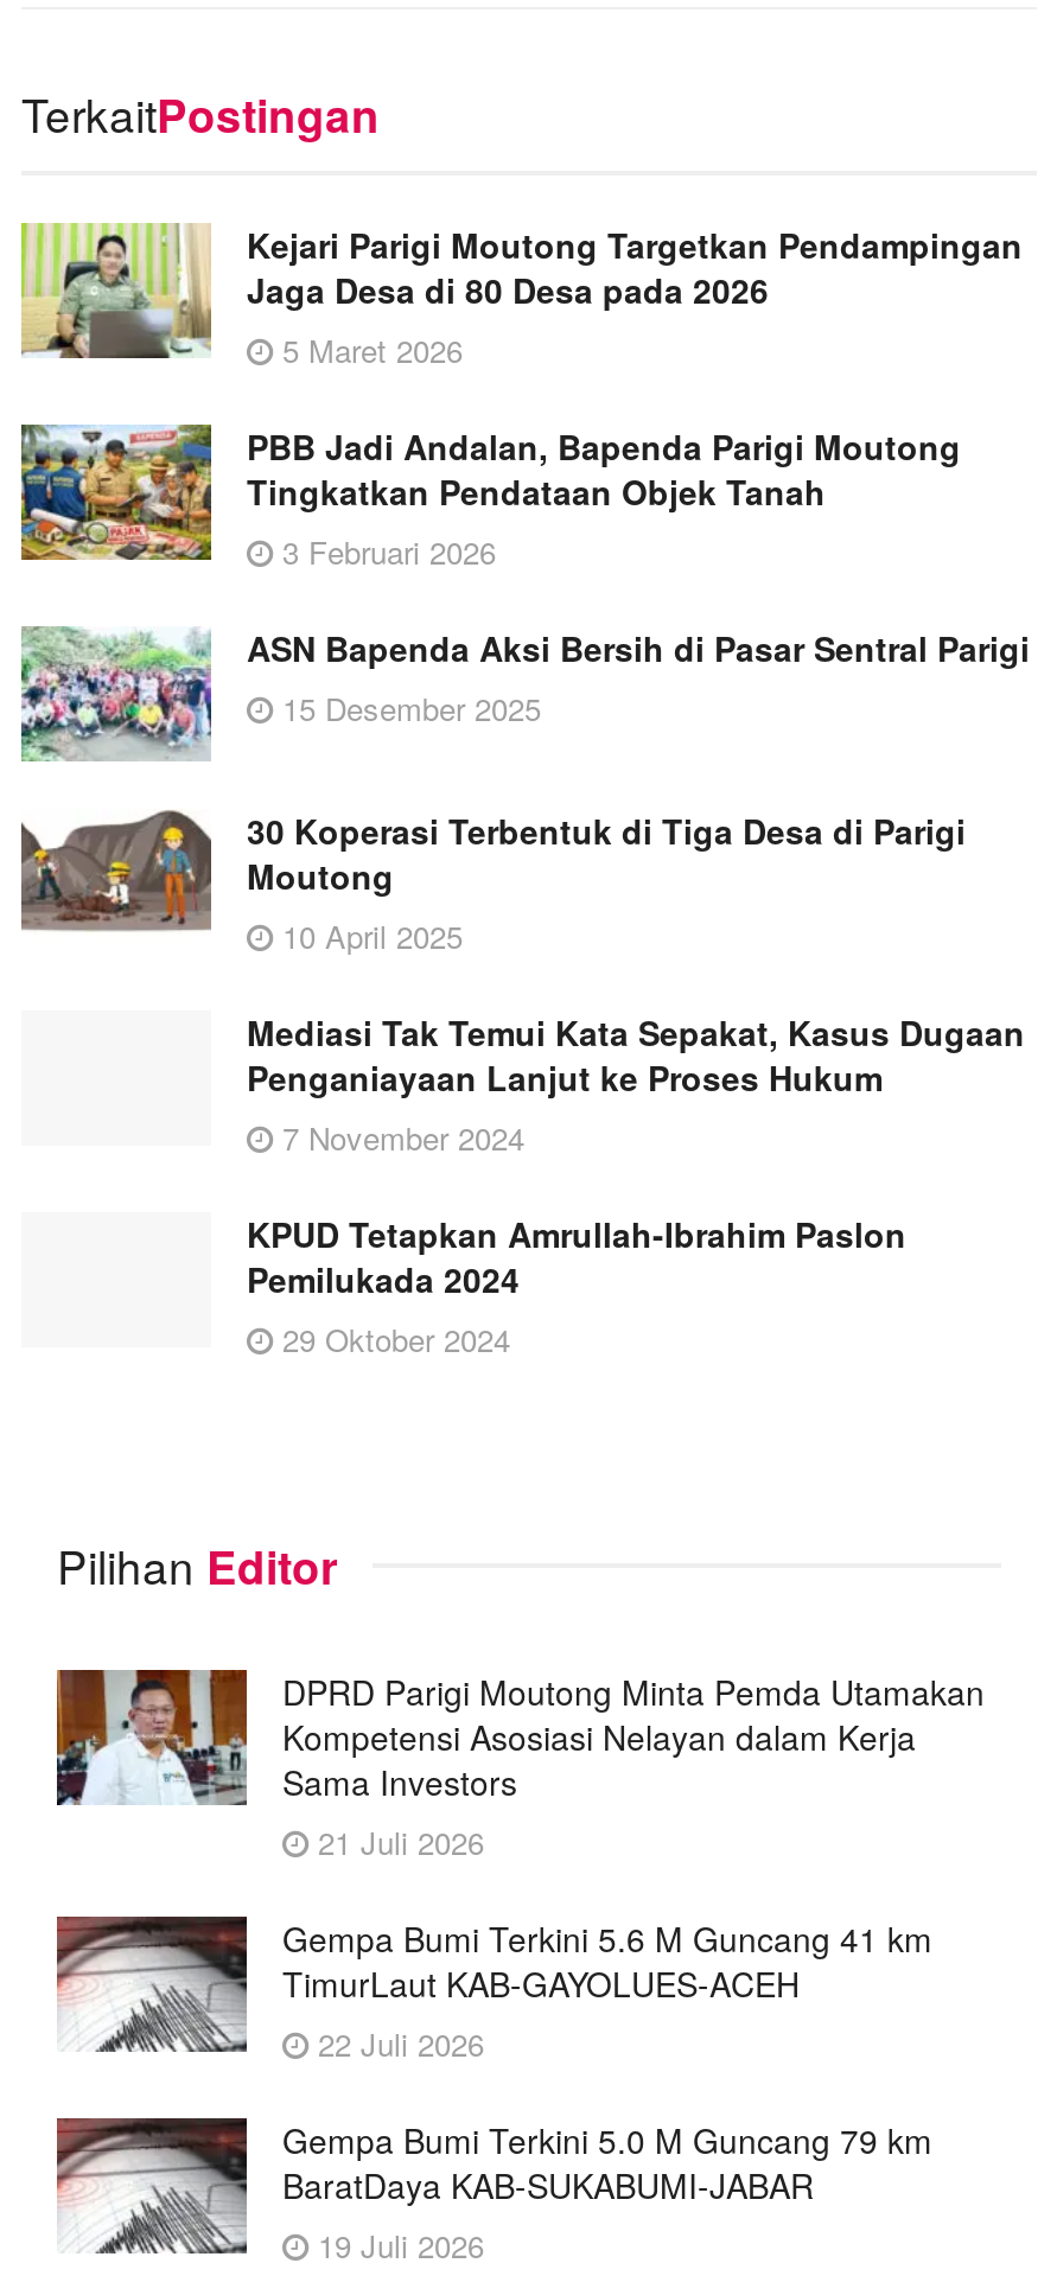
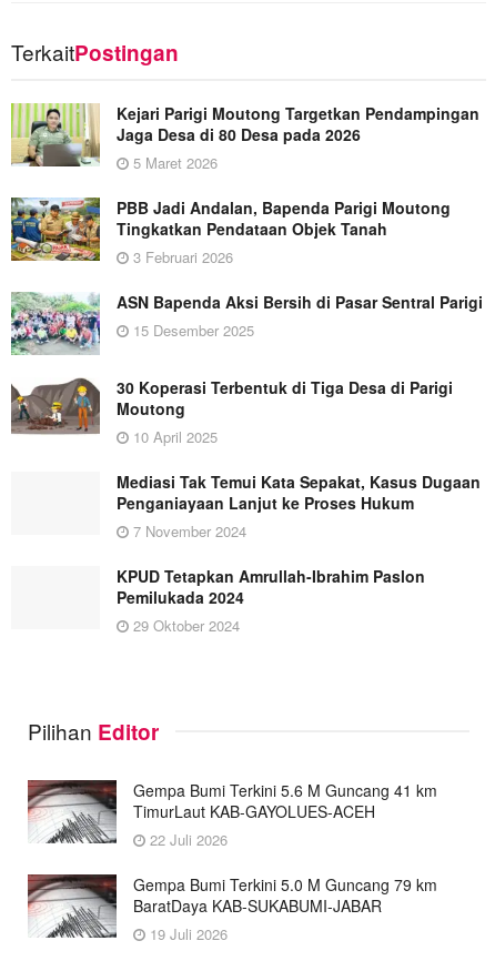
- [image]
- DPRD Parigi Moutong Minta Pemda Utamakan
- Kompetensi Asosiasi Nelayan dalam Kerja
- Sama Investors
- 21 Juli 2026
